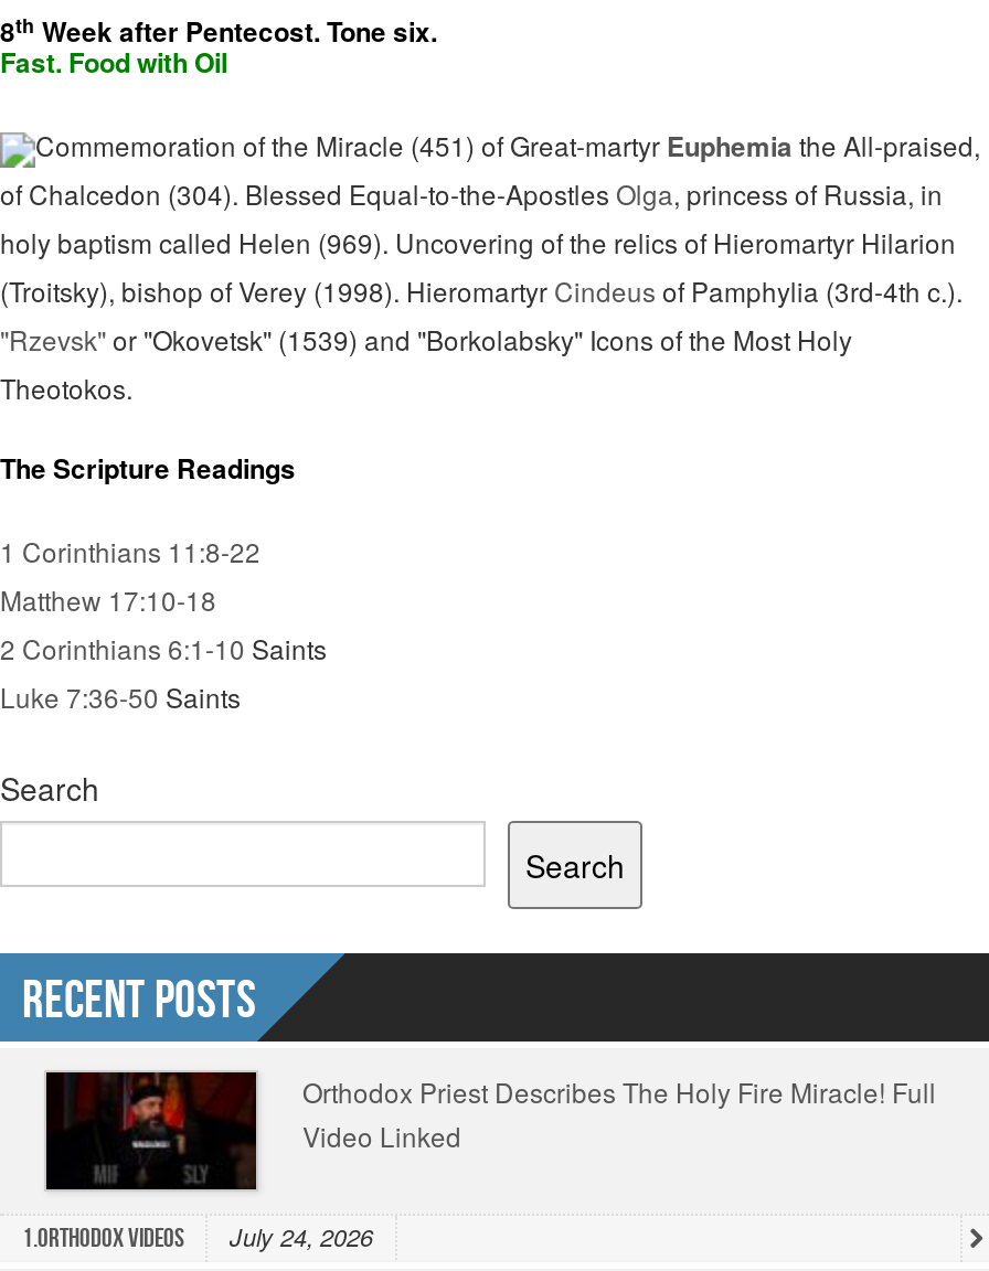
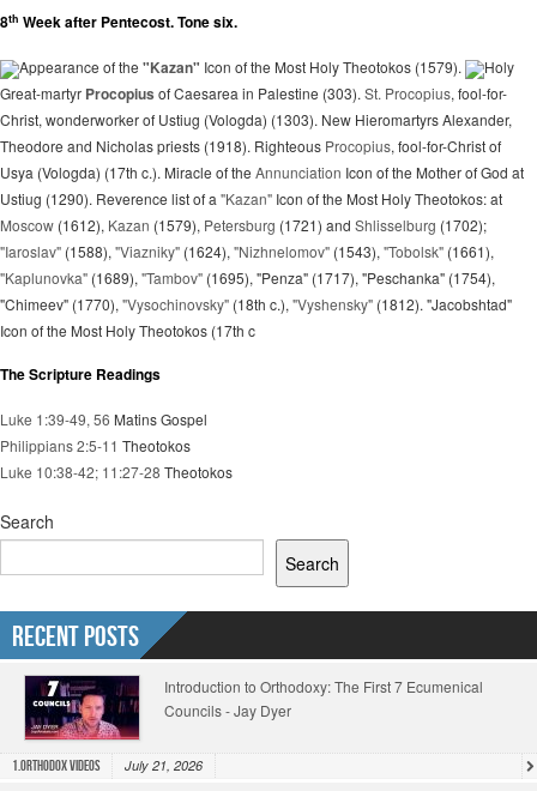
- Fast. Food with Oil
- Commemoration of the Miracle (451) of Great-martyr Euphemia the All-praised,
- of Chalcedon (304). Blessed Equal-to-the-Apostles Olga, princess of Russia, in
- holy baptism called Helen (969). Uncovering of the relics of Hieromartyr Hilarion
- (Troitsky), bishop of Verey (1998). Hieromartyr Cindeus of Pamphylia (3rd-4th c.).
- "Rzevsk" or "Okovetsk" (1539) and "Borkolabsky" Icons of the Most Holy
- Theotokos.
+ Appearance of the "Kazan" Icon of the Most Holy Theotokos (1579).
+ Holy
+ Great-martyr Procopius of Caesarea in Palestine (303). St. Procopius, fool-for-
+ Christ, wonderworker of Ustiug (Vologda) (1303). New Hieromartyrs Alexander,
+ Theodore and Nicholas priests (1918). Righteous Procopius, fool-for-Christ of
+ Usya (Vologda) (17th c.). Miracle of the Annunciation Icon of the Mother of God at
+ Ustiug (1290). Reverence list of a "Kazan" Icon of the Most Holy Theotokos: at
+ Moscow (1612), Kazan (1579), Petersburg (1721) and Shlisselburg (1702);
+ "Iaroslav" (1588), "Viazniky" (1624), "Nizhnelomov" (1543), "Tobolsk" (1661),
+ "Kaplunovka" (1689), "Tambov" (1695), "Penza" (1717), "Peschanka" (1754),
+ "Chimeev" (1770), "Vysochinovsky" (18th c.), "Vyshensky" (1812). "Jacobshtad"
+ Icon of the Most Holy Theotokos (17th c

moved down: The Scripture Readings

- 1 Corinthians 11:8-22
- Matthew 17:10-18
- 2 Corinthians 6:1-10 Saints
- Luke 7:36-50 Saints
+ Luke 1:39-49, 56 Matins Gospel
+ Philippians 2:5-11 Theotokos
+ Luke 10:38-42; 11:27-28 Theotokos

- [image]
- July 24, 2026
+ [image]
+ July 21, 2026

- Orthodox Priest Describes The Holy Fire Miracle! Full
- Video Linked
+ Introduction to Orthodoxy: The First 7 Ecumenical
+ Councils - Jay Dyer
